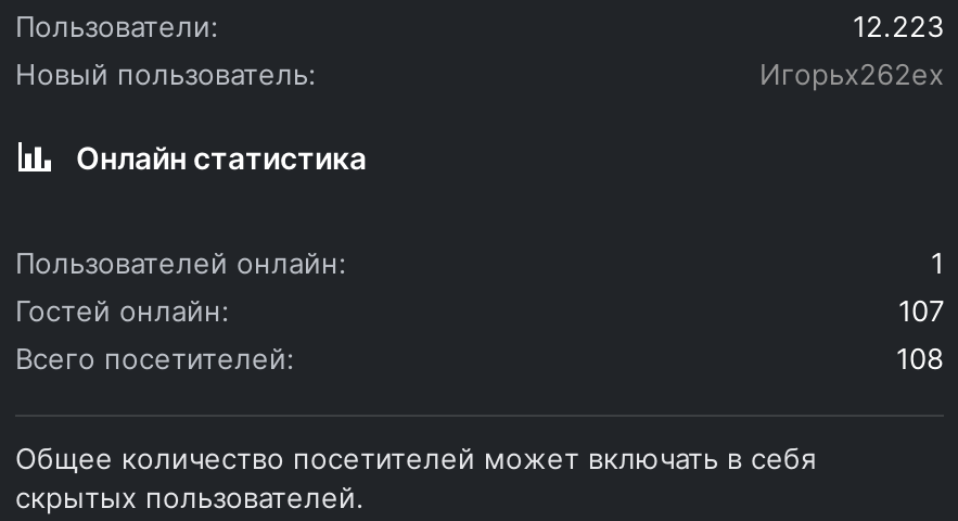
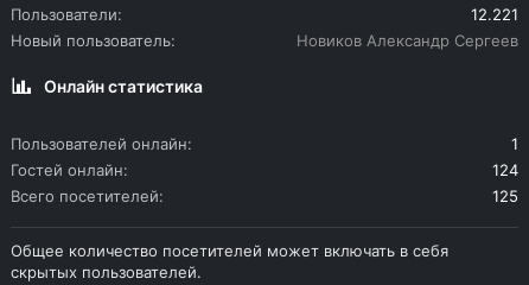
- 12.223
+ 12.221

- Игорьх262ех
+ Новиков Александр Сергеев

- 107
+ 124

- 108
+ 125
